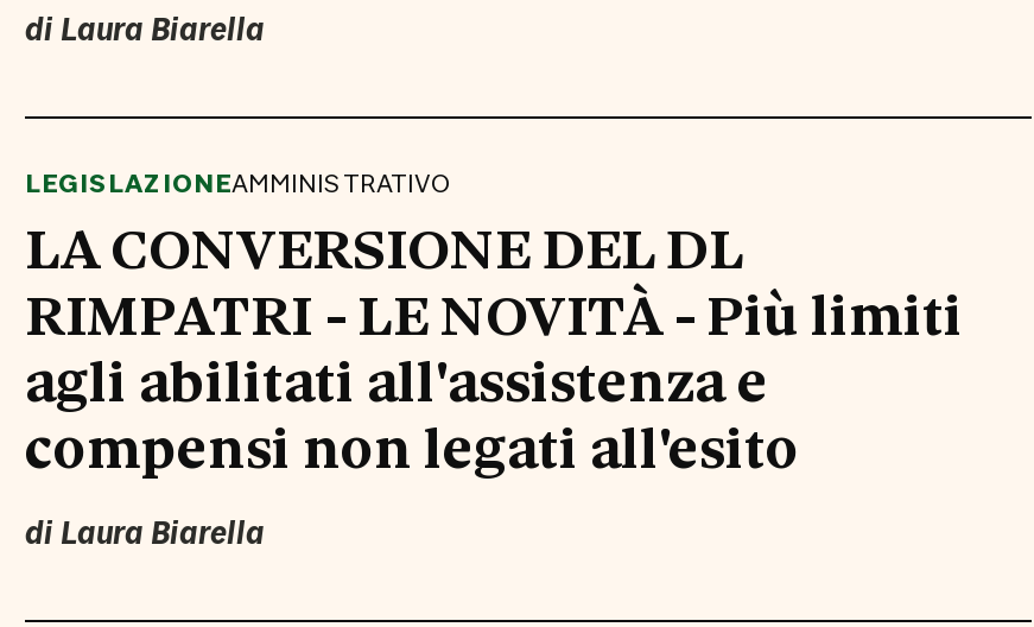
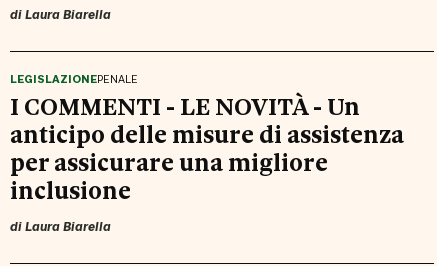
- LEGISLAZIONEAMMINISTRATIVO
- LA CONVERSIONE DEL DL
- RIMPATRI - LE NOVITÀ - Più limiti
- agli abilitati all'assistenza e
- compensi non legati all'esito
+ LEGISLAZIONEPENALE
+ I COMMENTI - LE NOVITÀ - Un
+ anticipo delle misure di assistenza
+ per assicurare una migliore
+ inclusione
